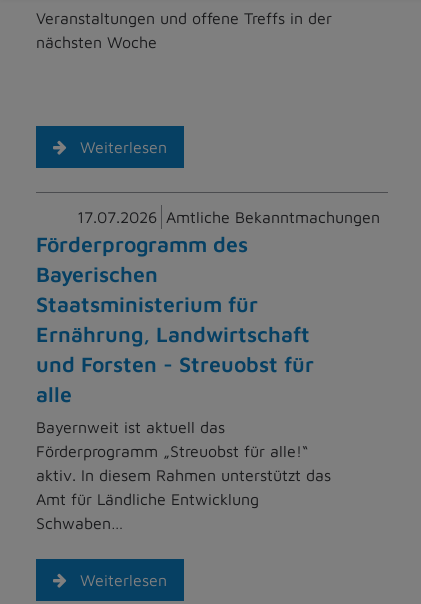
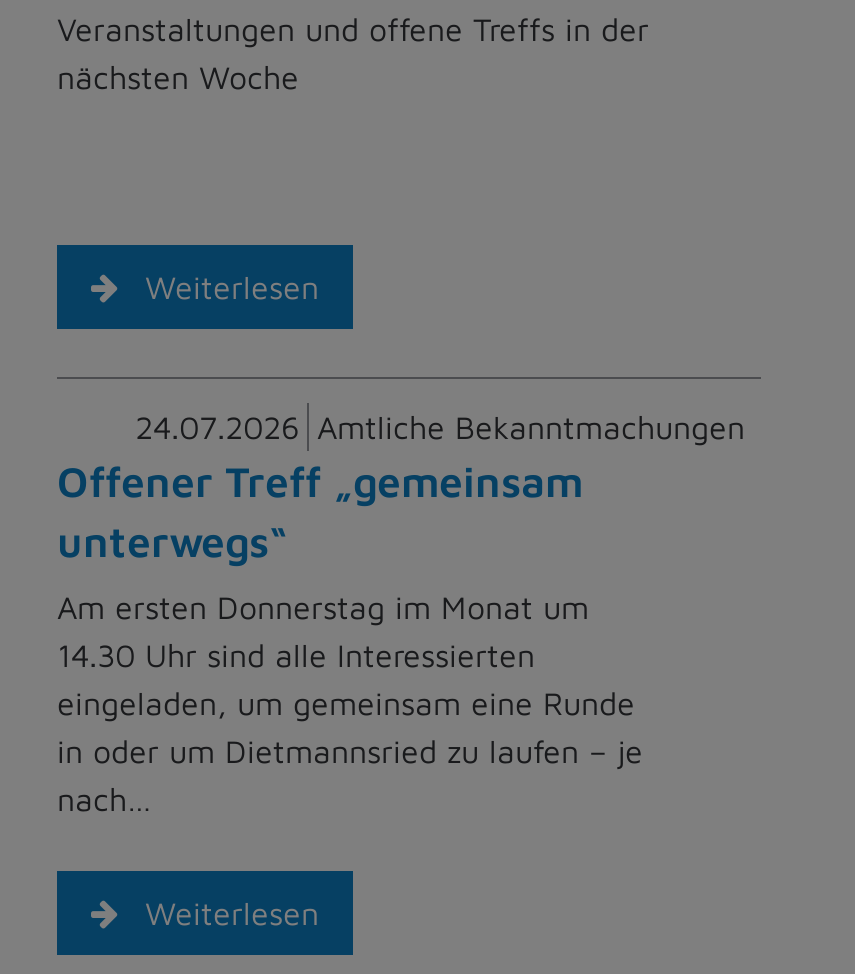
- 17.07.2026 Amtliche Bekanntmachungen
- Förderprogramm des
- Bayerischen
- Staatsministerium für
- Ernährung, Landwirtschaft
- und Forsten - Streuobst für
- alle
+ 24.07.2026 Amtliche Bekanntmachungen
+ Offener Treff „gemeinsam
+ unterwegs“

- Bayernweit ist aktuell das
- Förderprogramm „Streuobst für alle!“
- aktiv. In diesem Rahmen unterstützt das
- Amt für Ländliche Entwicklung
- Schwaben…
+ Am ersten Donnerstag im Monat um
+ 14.30 Uhr sind alle Interessierten
+ eingeladen, um gemeinsam eine Runde
+ in oder um Dietmannsried zu laufen – je
+ nach…
